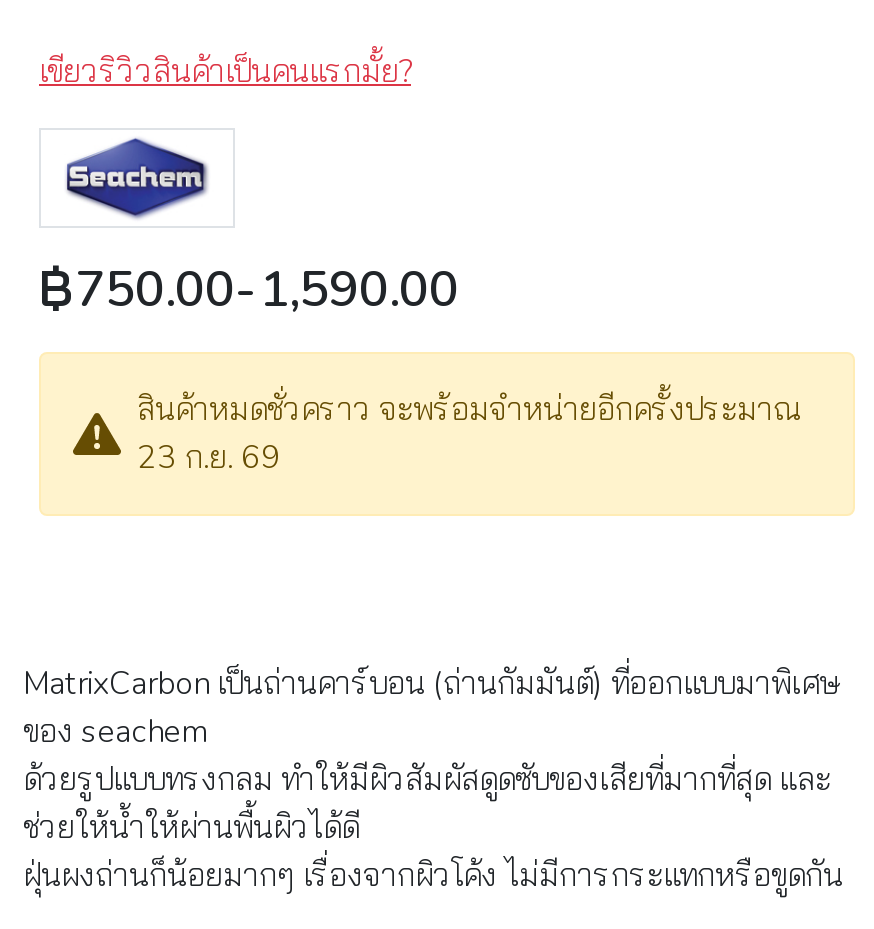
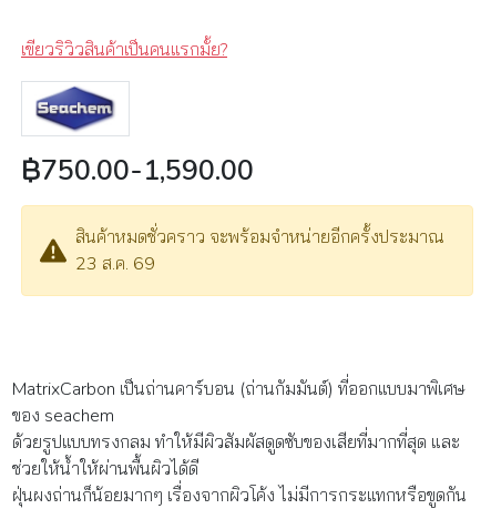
- 23 ก.ย. 69
+ 23 ส.ค. 69
